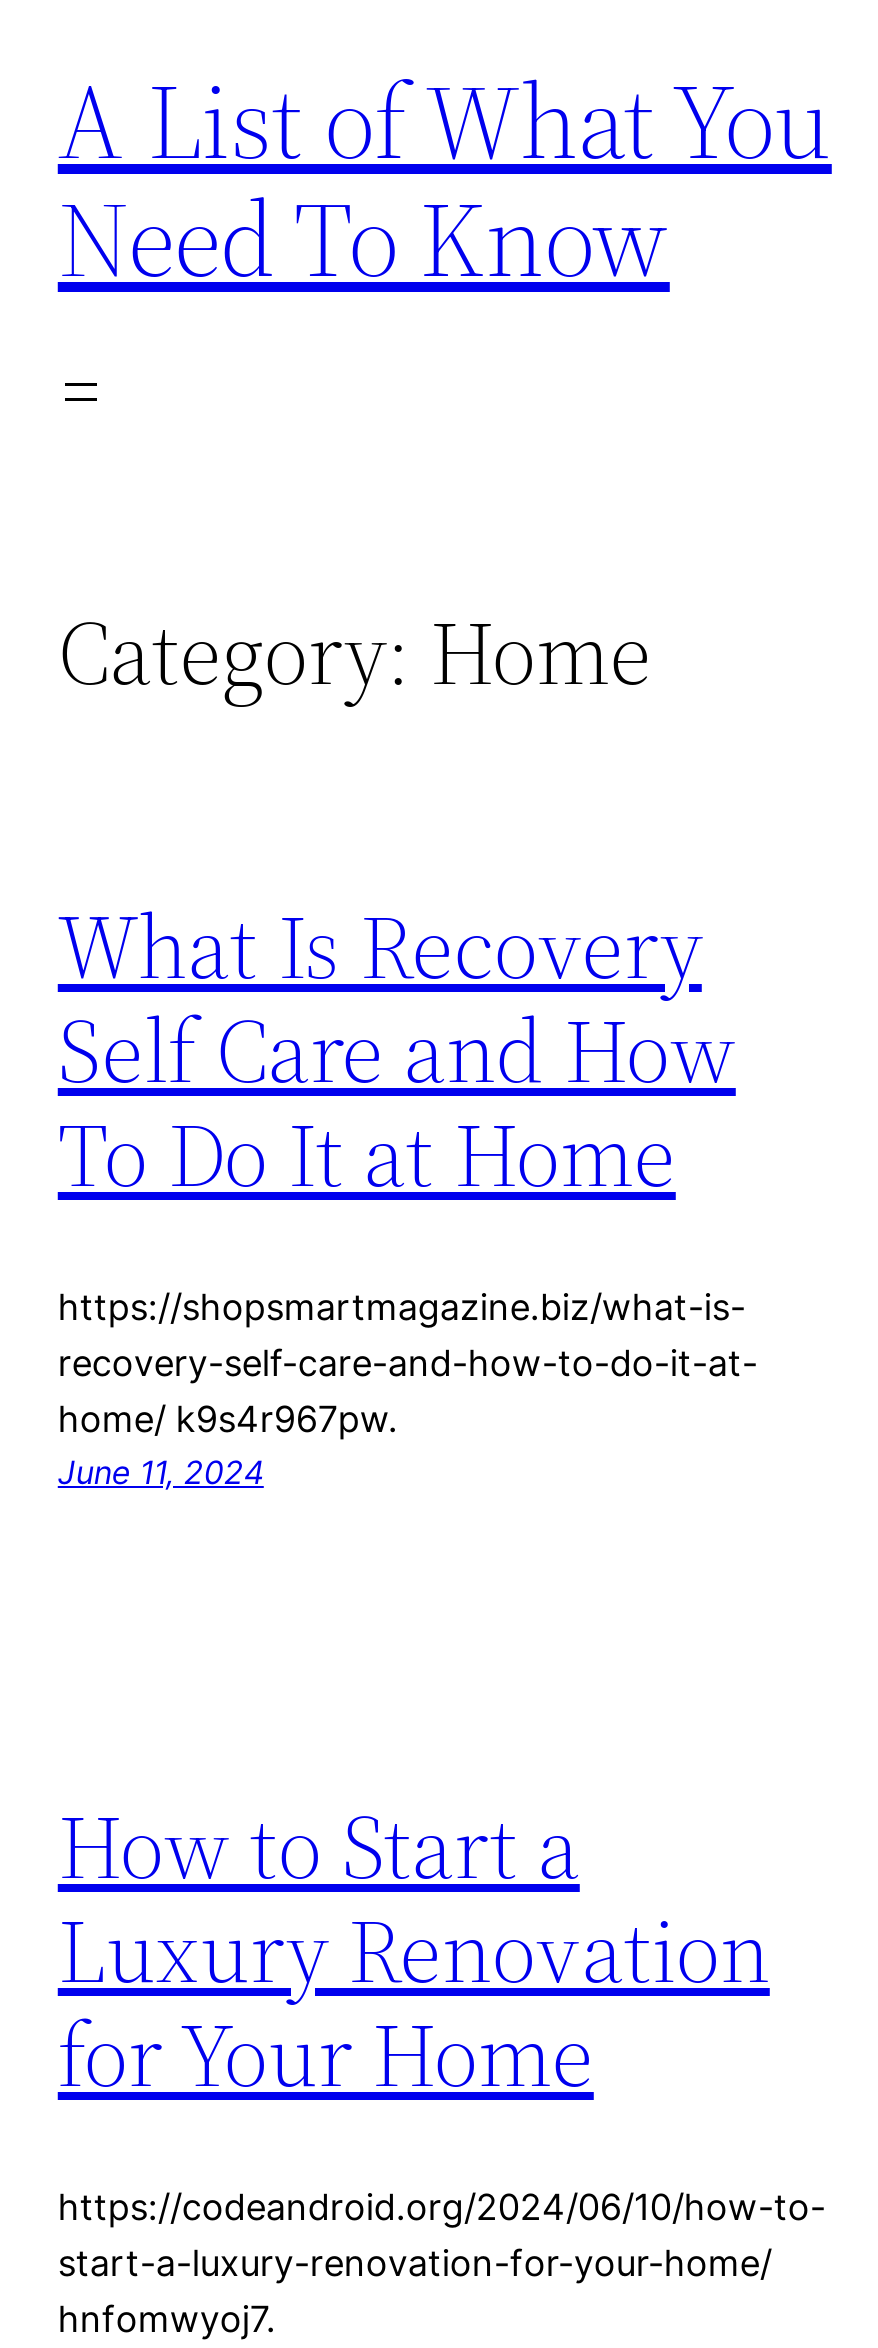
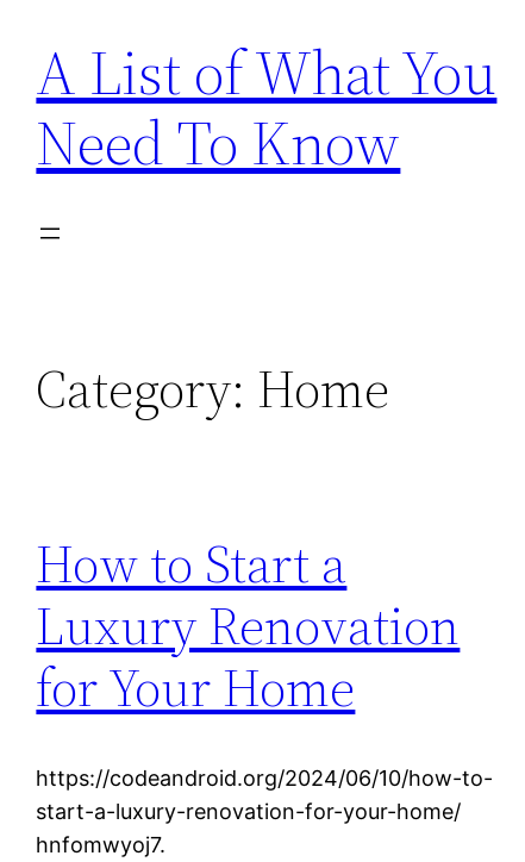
- What Is Recovery
- Self Care and How
- To Do It at Home
- https://shopsmartmagazine.biz/what-is-
- recovery-self-care-and-how-to-do-it-at-
- home/ k9s4r967pw.
- June 11, 2024
